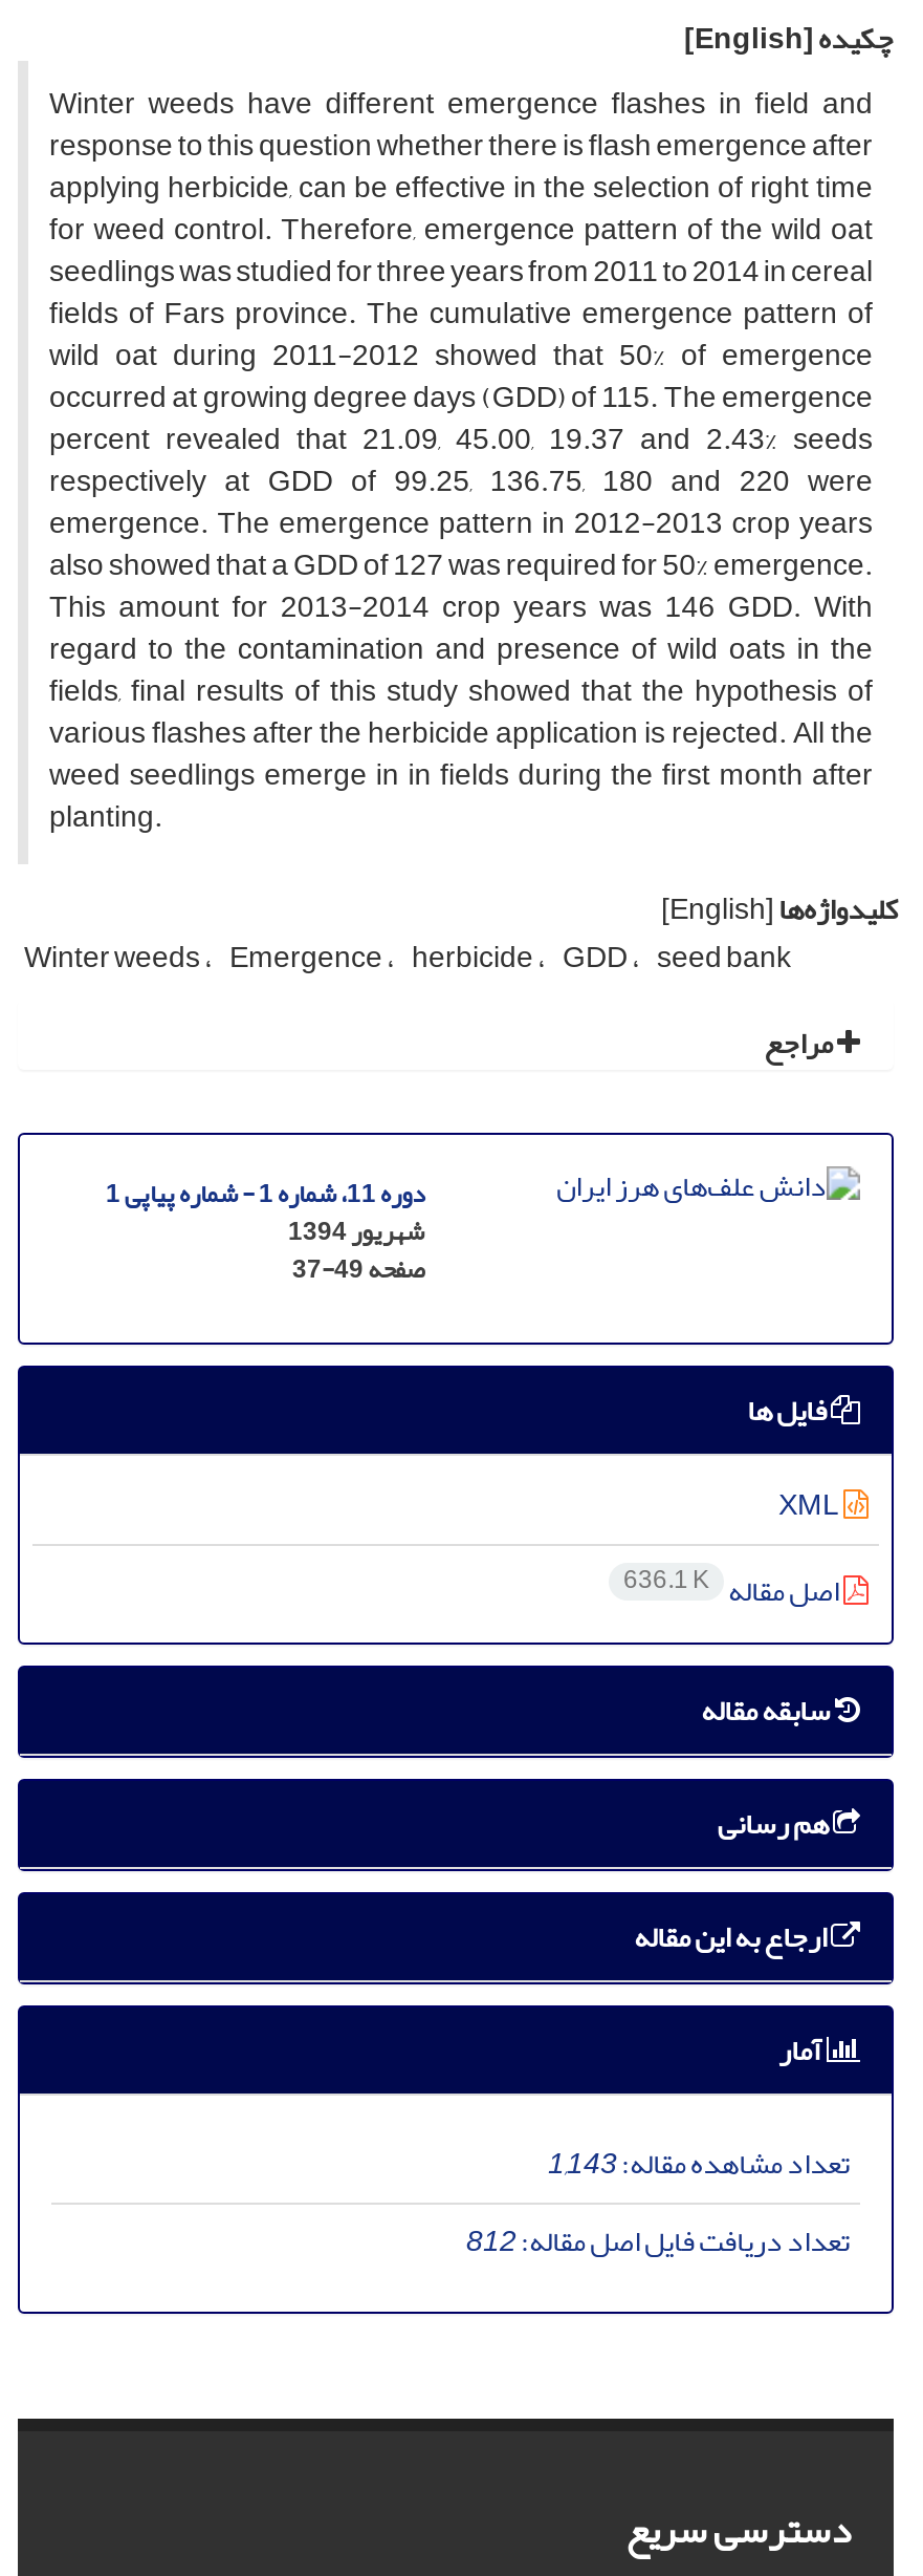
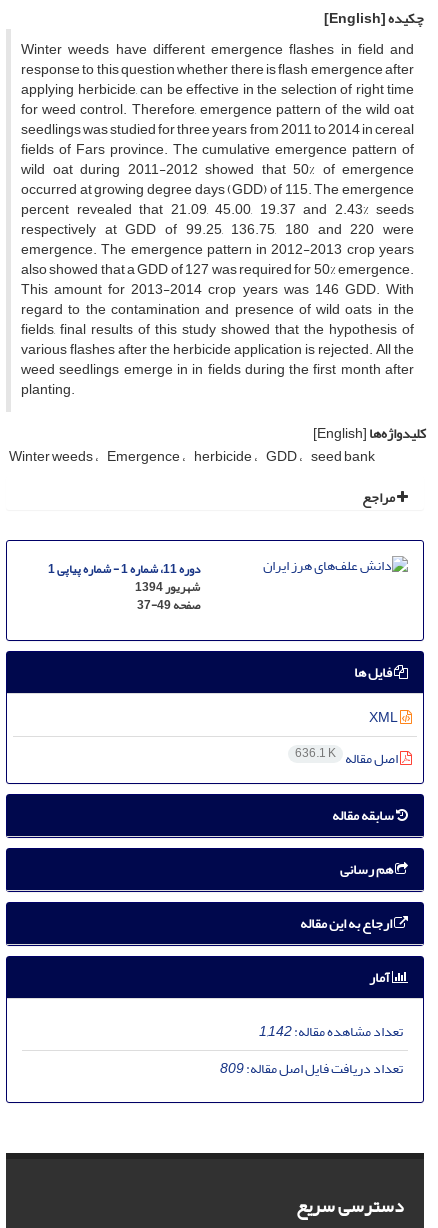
- تعداد مشاهده مقاله:1,143
+ تعداد مشاهده مقاله:1,142

- تعداد دریافت فایل اصل مقاله:812
+ تعداد دریافت فایل اصل مقاله:809
